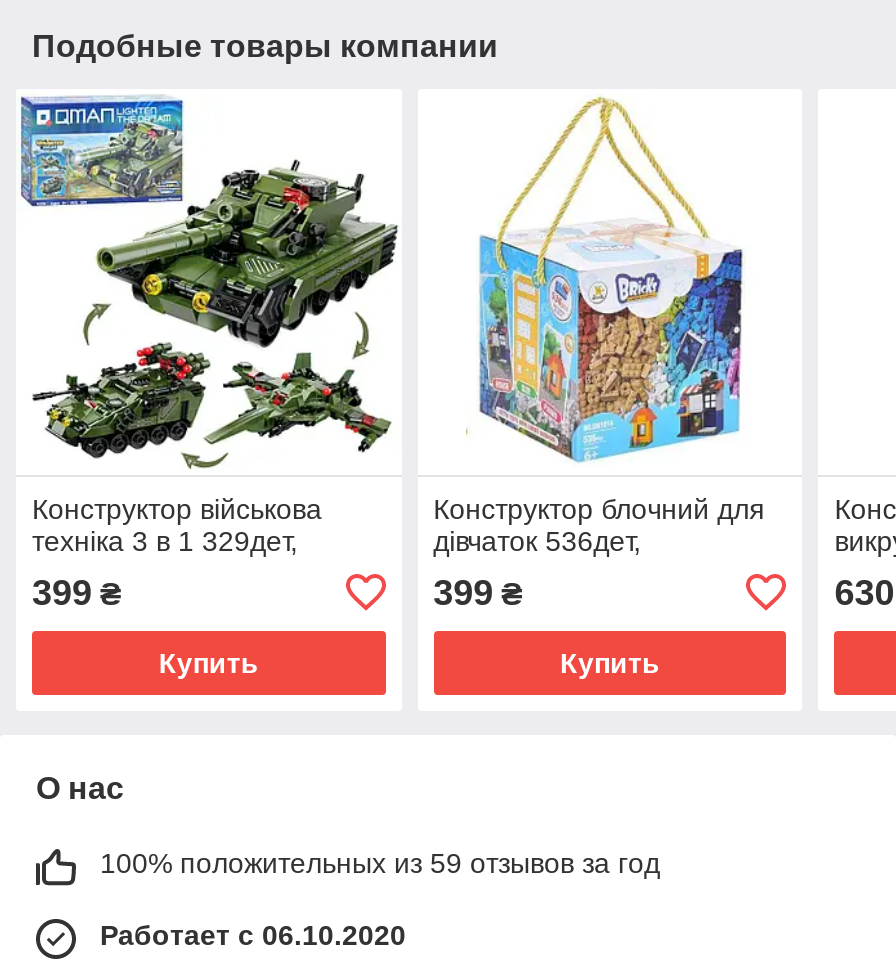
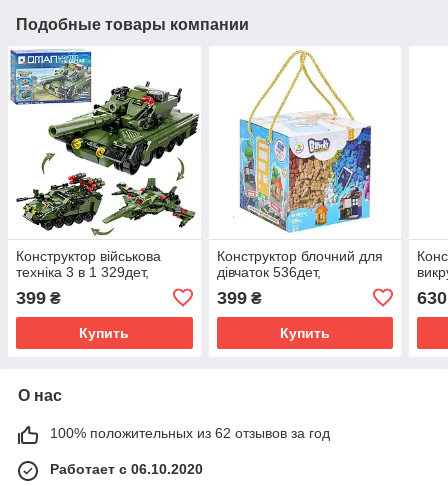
- 100% положительных из 59 отзывов за год
+ 100% положительных из 62 отзывов за год
